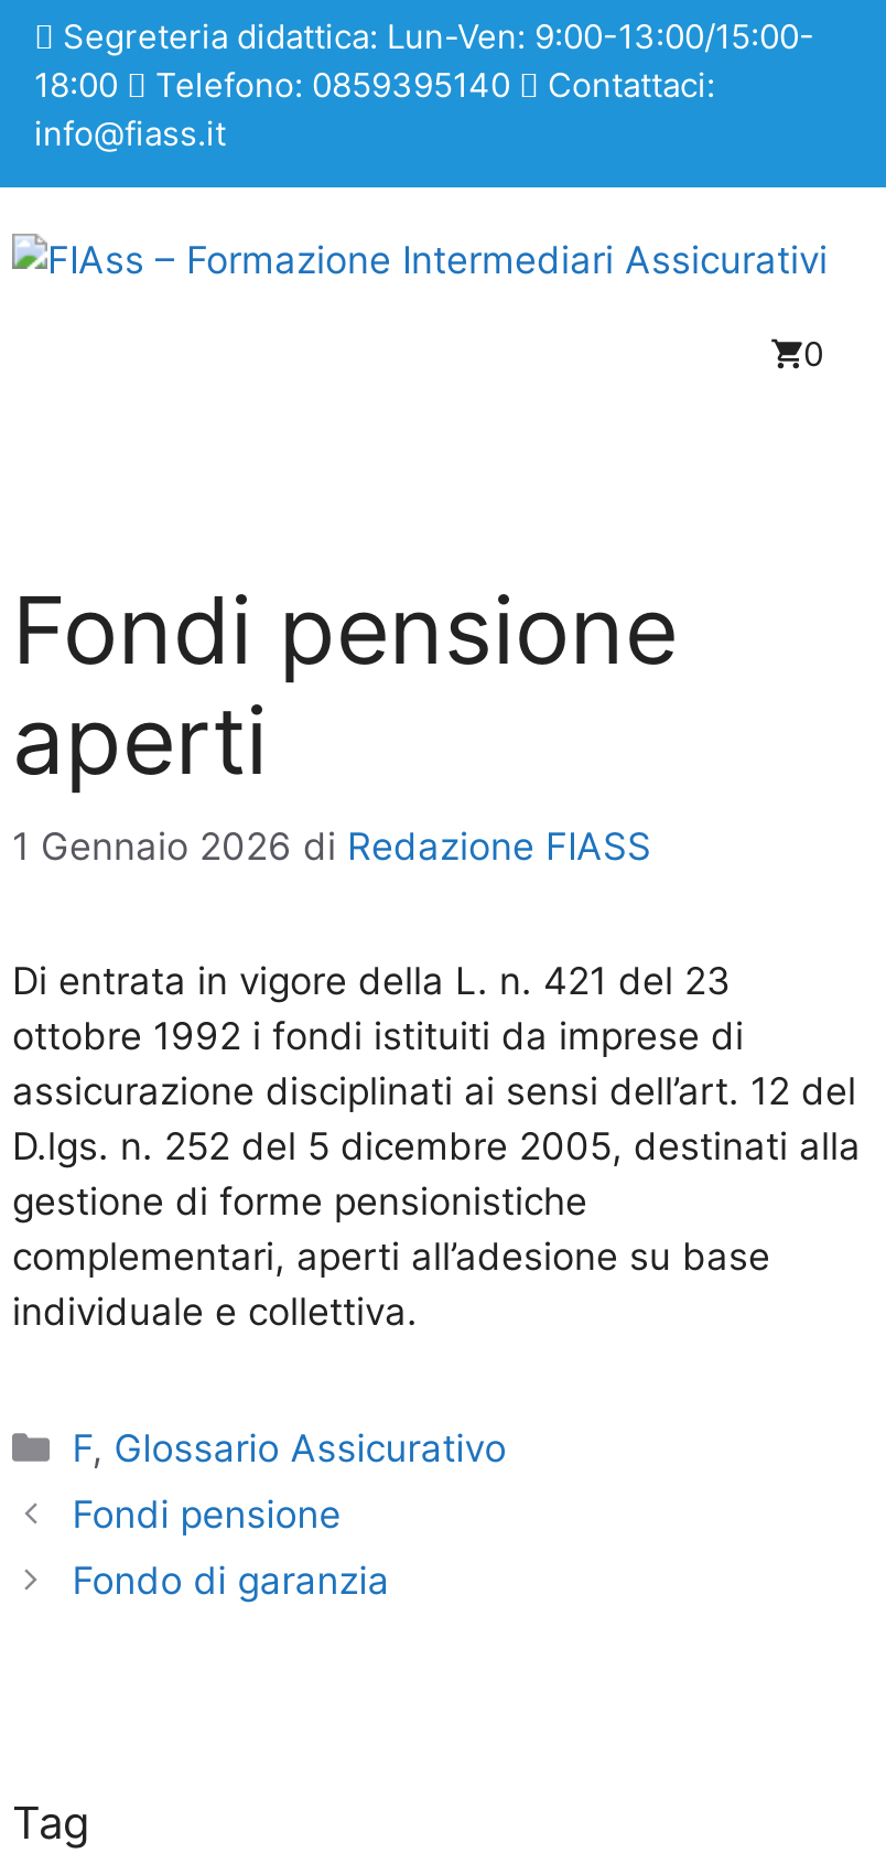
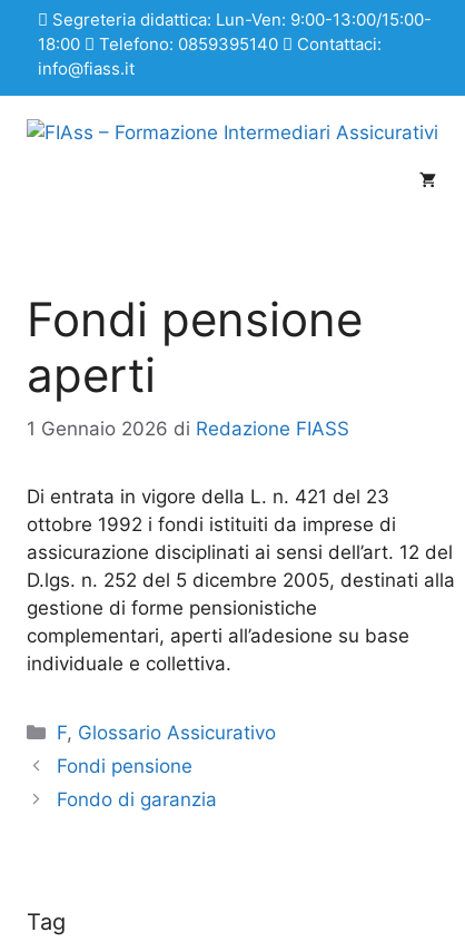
- 0
